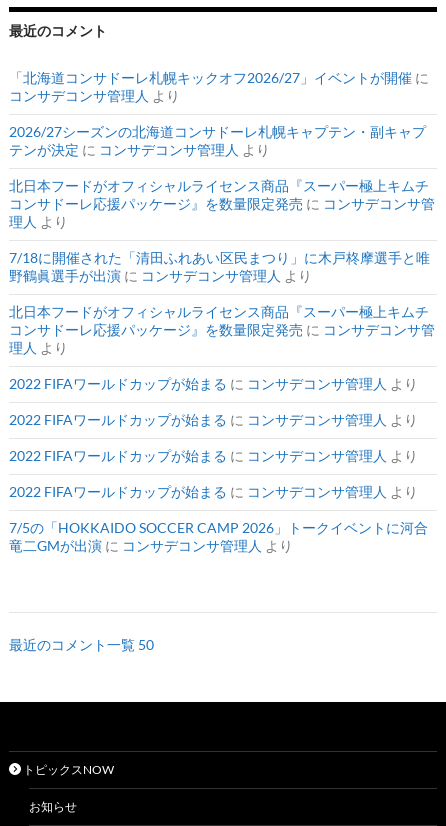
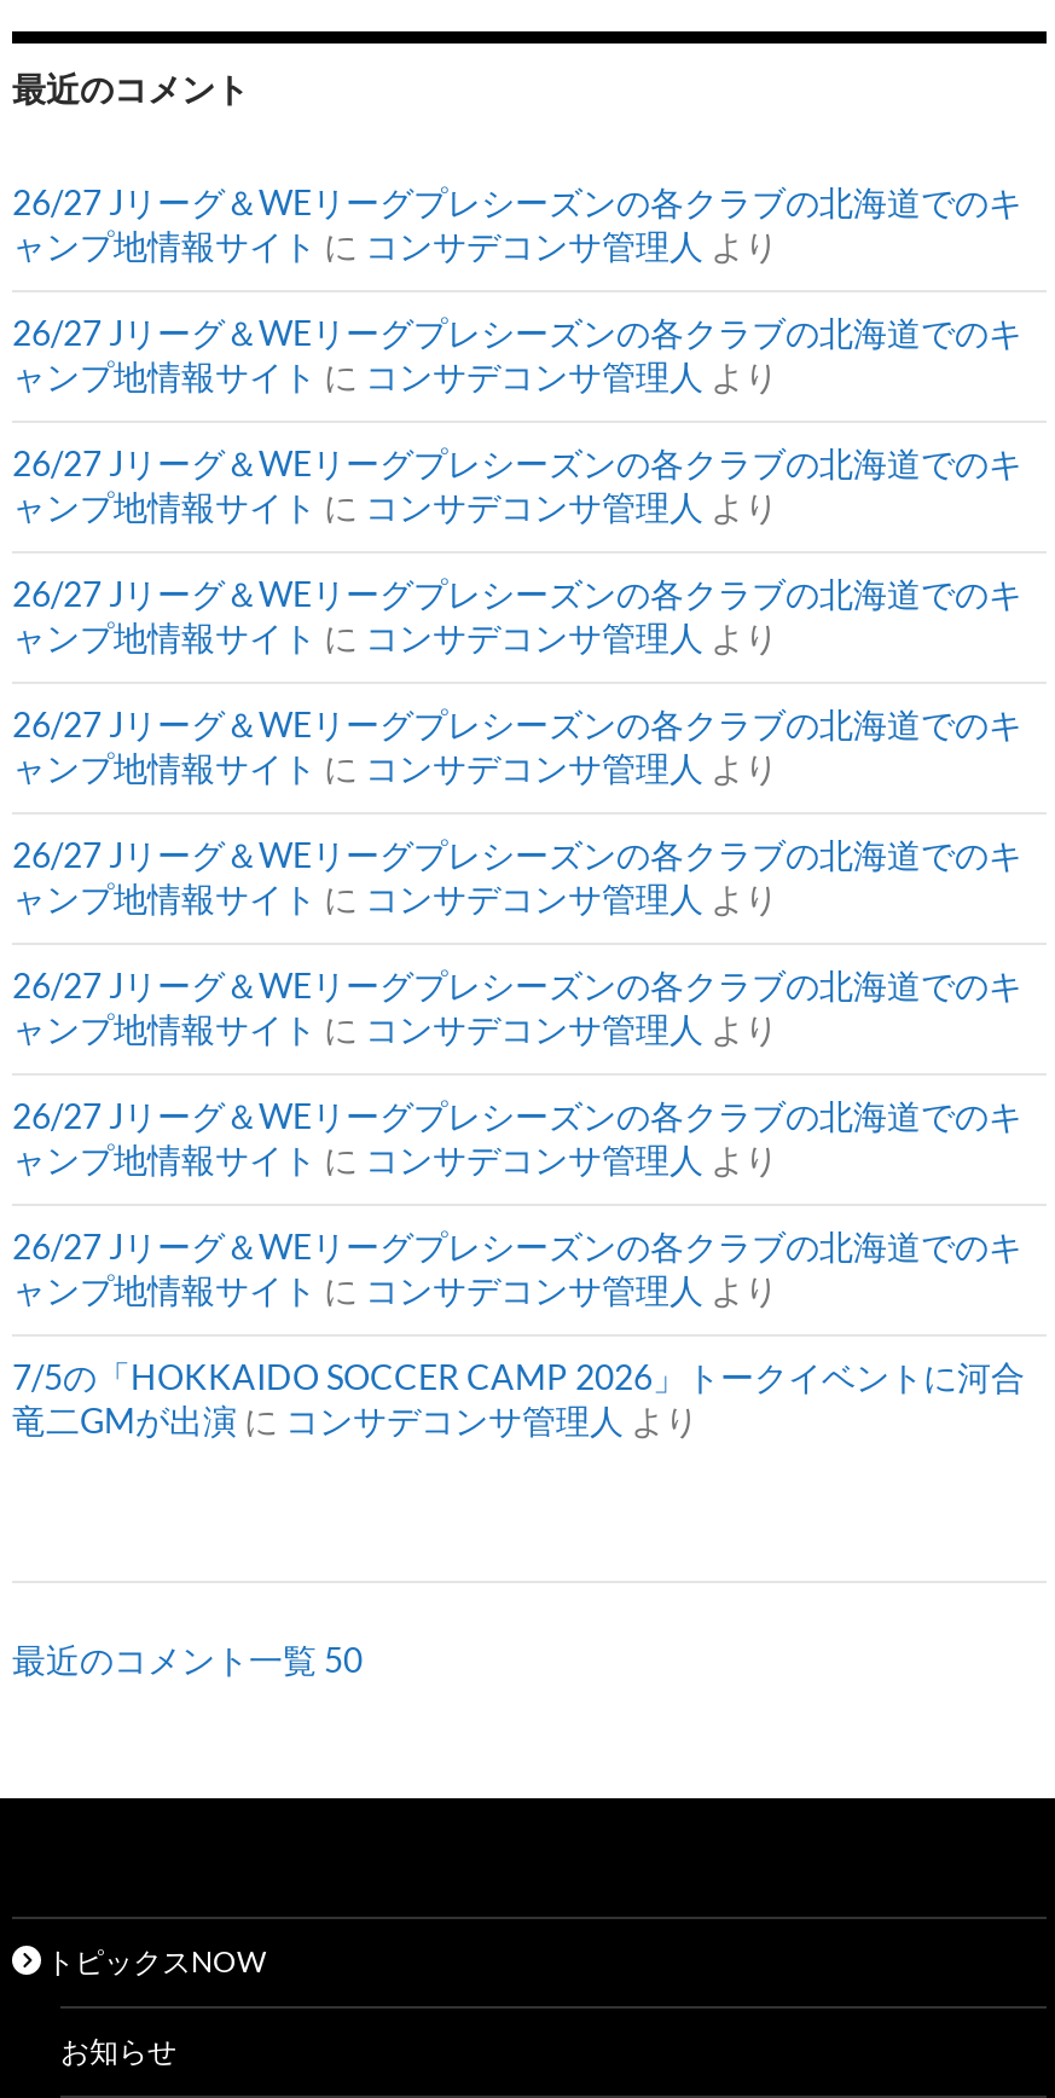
- 「北海道コンサドーレ札幌キックオフ2026/27」イベントが開催に
- コンサデコンサ管理人より
+ 26/27 Jリーグ＆WEリーグプレシーズンの各クラブの北海道でのキ
+ ャンプ地情報サイトにコンサデコンサ管理人より

- 2026/27シーズンの北海道コンサドーレ札幌キャプテン・副キャプ
- テンが決定にコンサデコンサ管理人より
+ 26/27 Jリーグ＆WEリーグプレシーズンの各クラブの北海道でのキ
+ ャンプ地情報サイトにコンサデコンサ管理人より

- 北日本フードがオフィシャルライセンス商品『スーパー極上キムチ
- コンサドーレ応援パッケージ』を数量限定発売にコンサデコンサ管
- 理人より
+ 26/27 Jリーグ＆WEリーグプレシーズンの各クラブの北海道でのキ
+ ャンプ地情報サイトにコンサデコンサ管理人より

- 7/18に開催された「清田ふれあい区民まつり」に木戸柊摩選手と唯
- 野鶴眞選手が出演にコンサデコンサ管理人より
+ 26/27 Jリーグ＆WEリーグプレシーズンの各クラブの北海道でのキ
+ ャンプ地情報サイトにコンサデコンサ管理人より

- 北日本フードがオフィシャルライセンス商品『スーパー極上キムチ
- コンサドーレ応援パッケージ』を数量限定発売にコンサデコンサ管
- 理人より
+ 26/27 Jリーグ＆WEリーグプレシーズンの各クラブの北海道でのキ
+ ャンプ地情報サイトにコンサデコンサ管理人より

- 2022 FIFAワールドカップが始まるにコンサデコンサ管理人より
+ 26/27 Jリーグ＆WEリーグプレシーズンの各クラブの北海道でのキ
+ ャンプ地情報サイトにコンサデコンサ管理人より

- 2022 FIFAワールドカップが始まるにコンサデコンサ管理人より
+ 26/27 Jリーグ＆WEリーグプレシーズンの各クラブの北海道でのキ
+ ャンプ地情報サイトにコンサデコンサ管理人より

- 2022 FIFAワールドカップが始まるにコンサデコンサ管理人より
+ 26/27 Jリーグ＆WEリーグプレシーズンの各クラブの北海道でのキ
+ ャンプ地情報サイトにコンサデコンサ管理人より

- 2022 FIFAワールドカップが始まるにコンサデコンサ管理人より
+ 26/27 Jリーグ＆WEリーグプレシーズンの各クラブの北海道でのキ
+ ャンプ地情報サイトにコンサデコンサ管理人より
